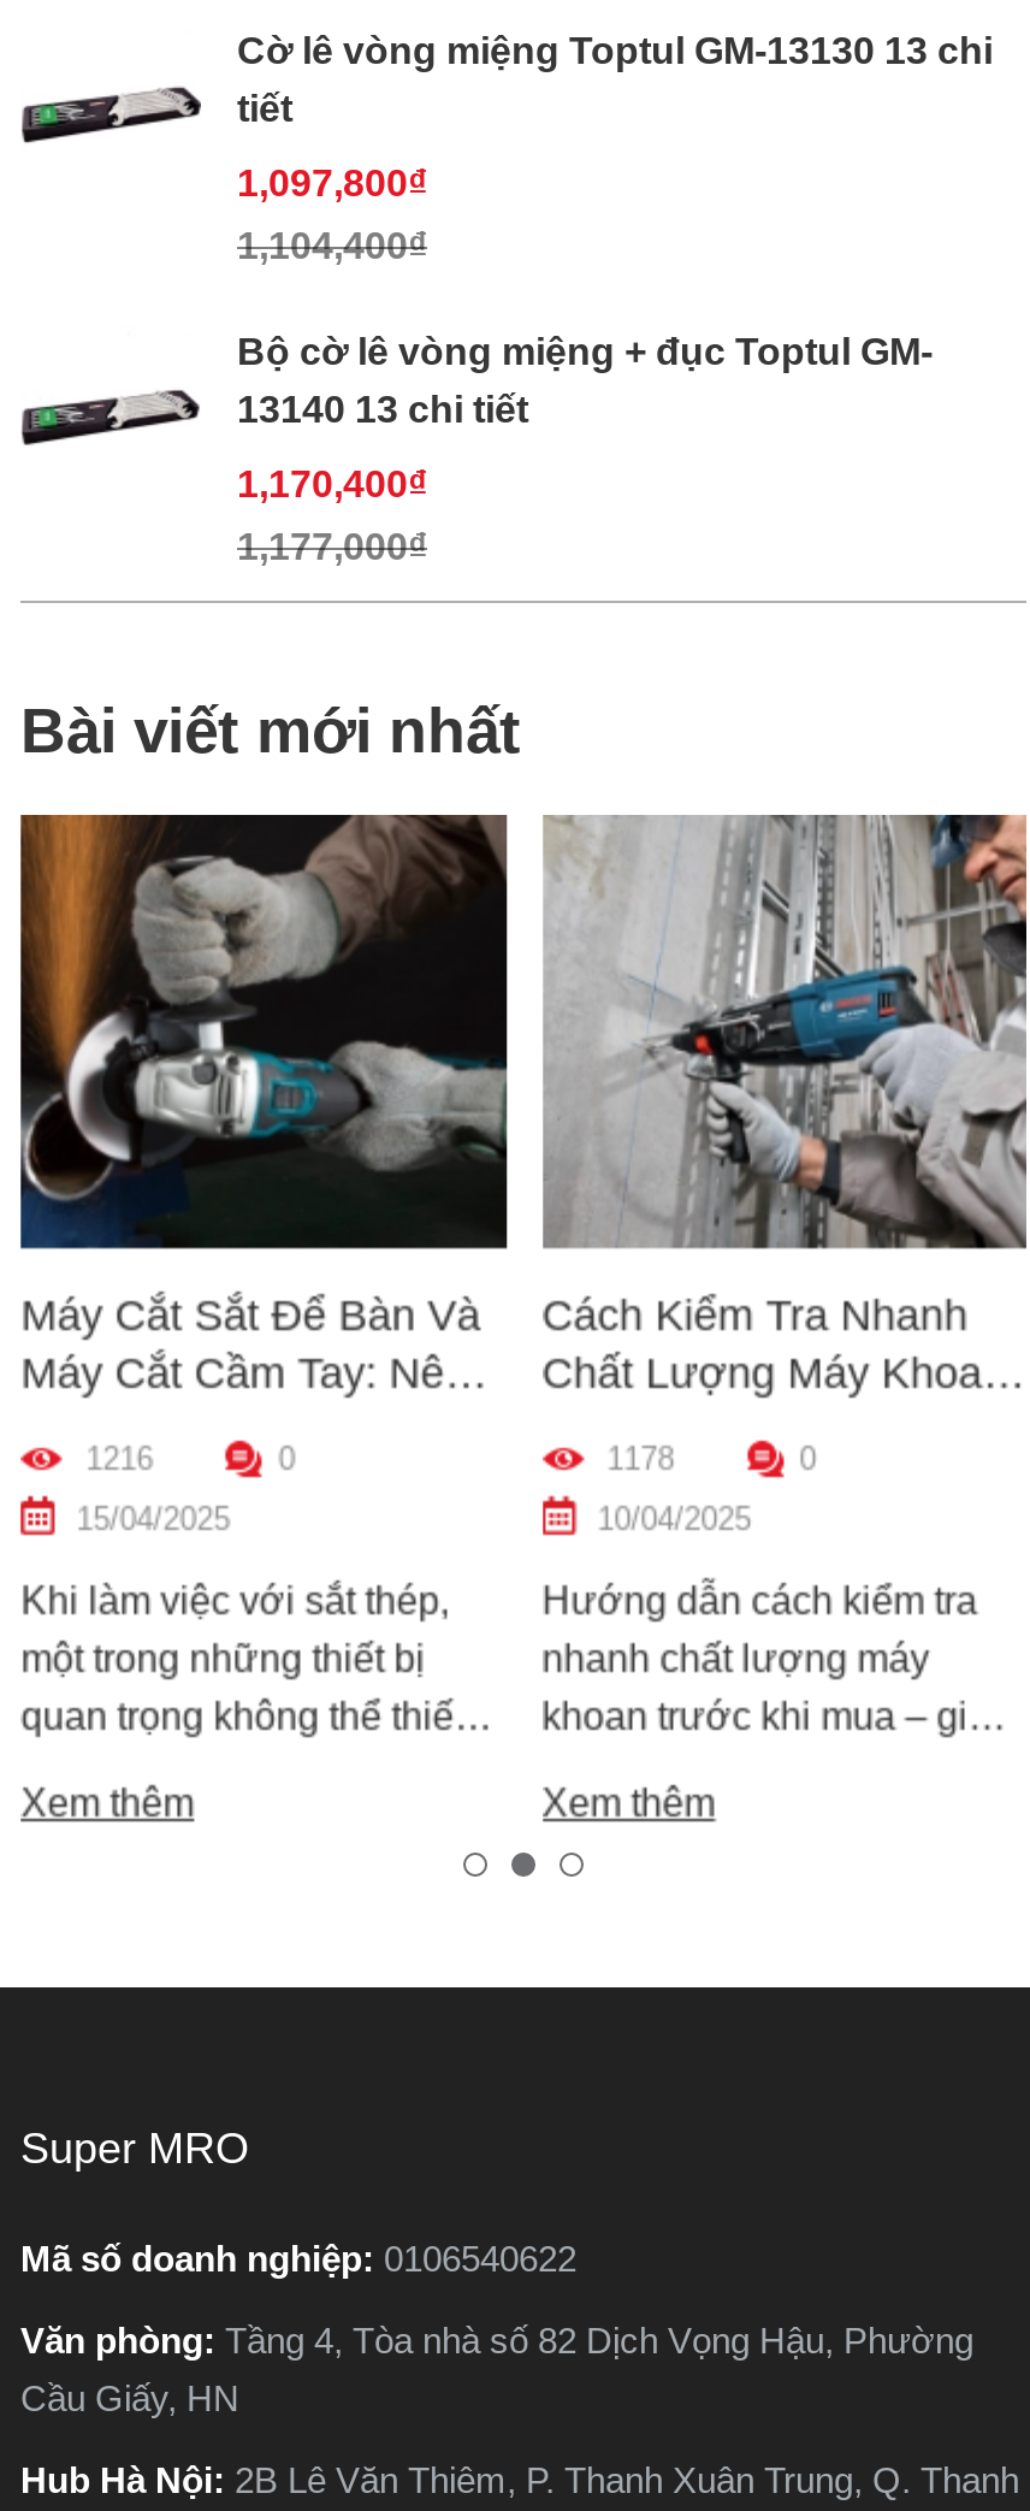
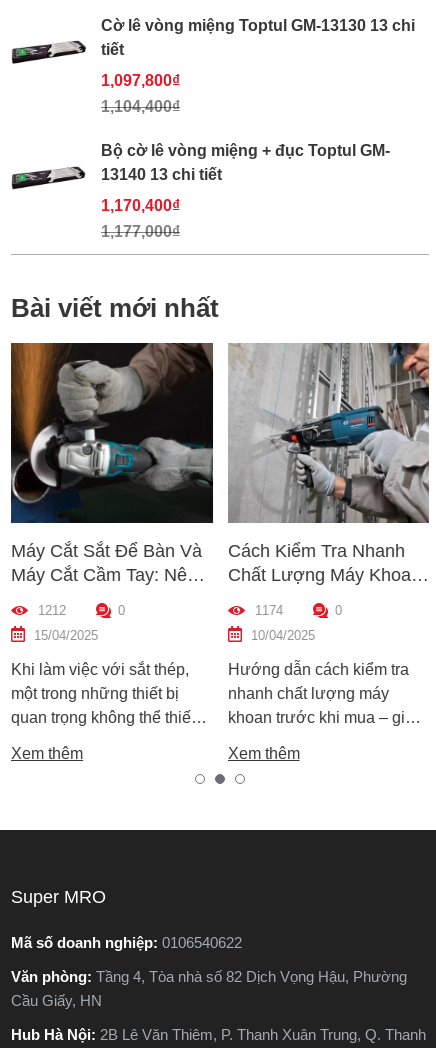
- 1216
+ 1212

- 1178
+ 1174
